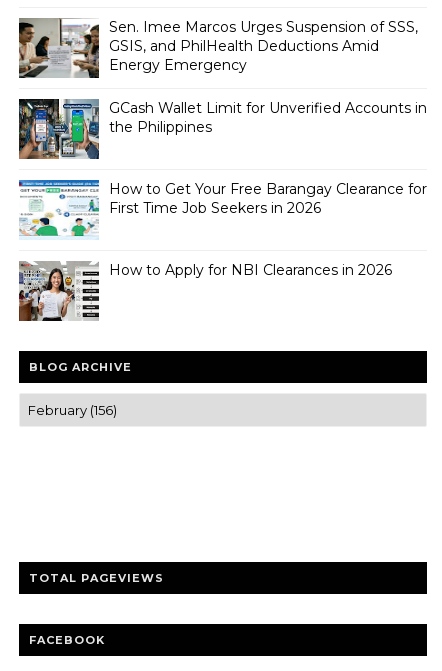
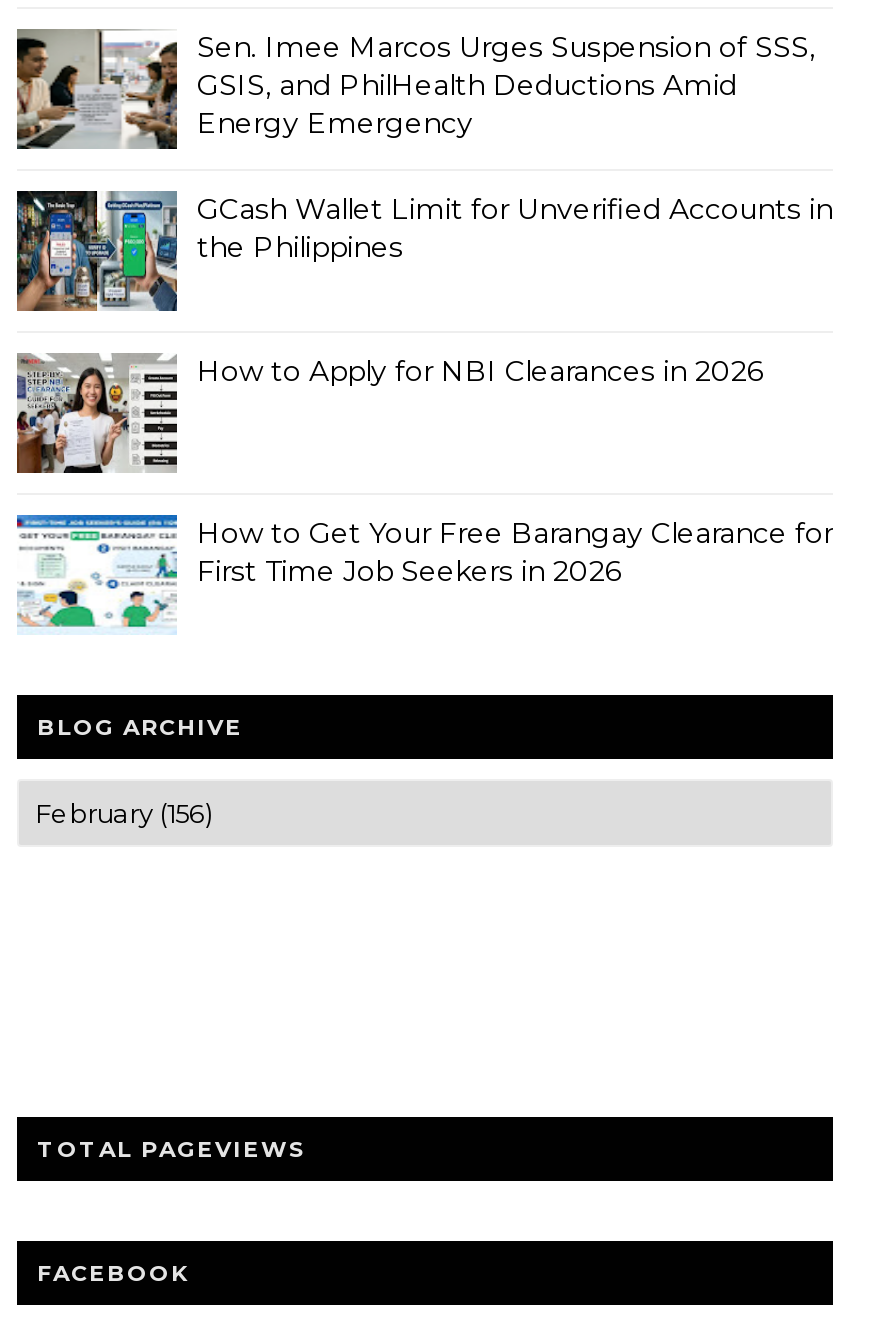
moved down: [image] | How to Get Your Free Barangay Clearance for | First Time Job Seekers in 2026

moved up: [image] | How to Apply for NBI Clearances in 2026
